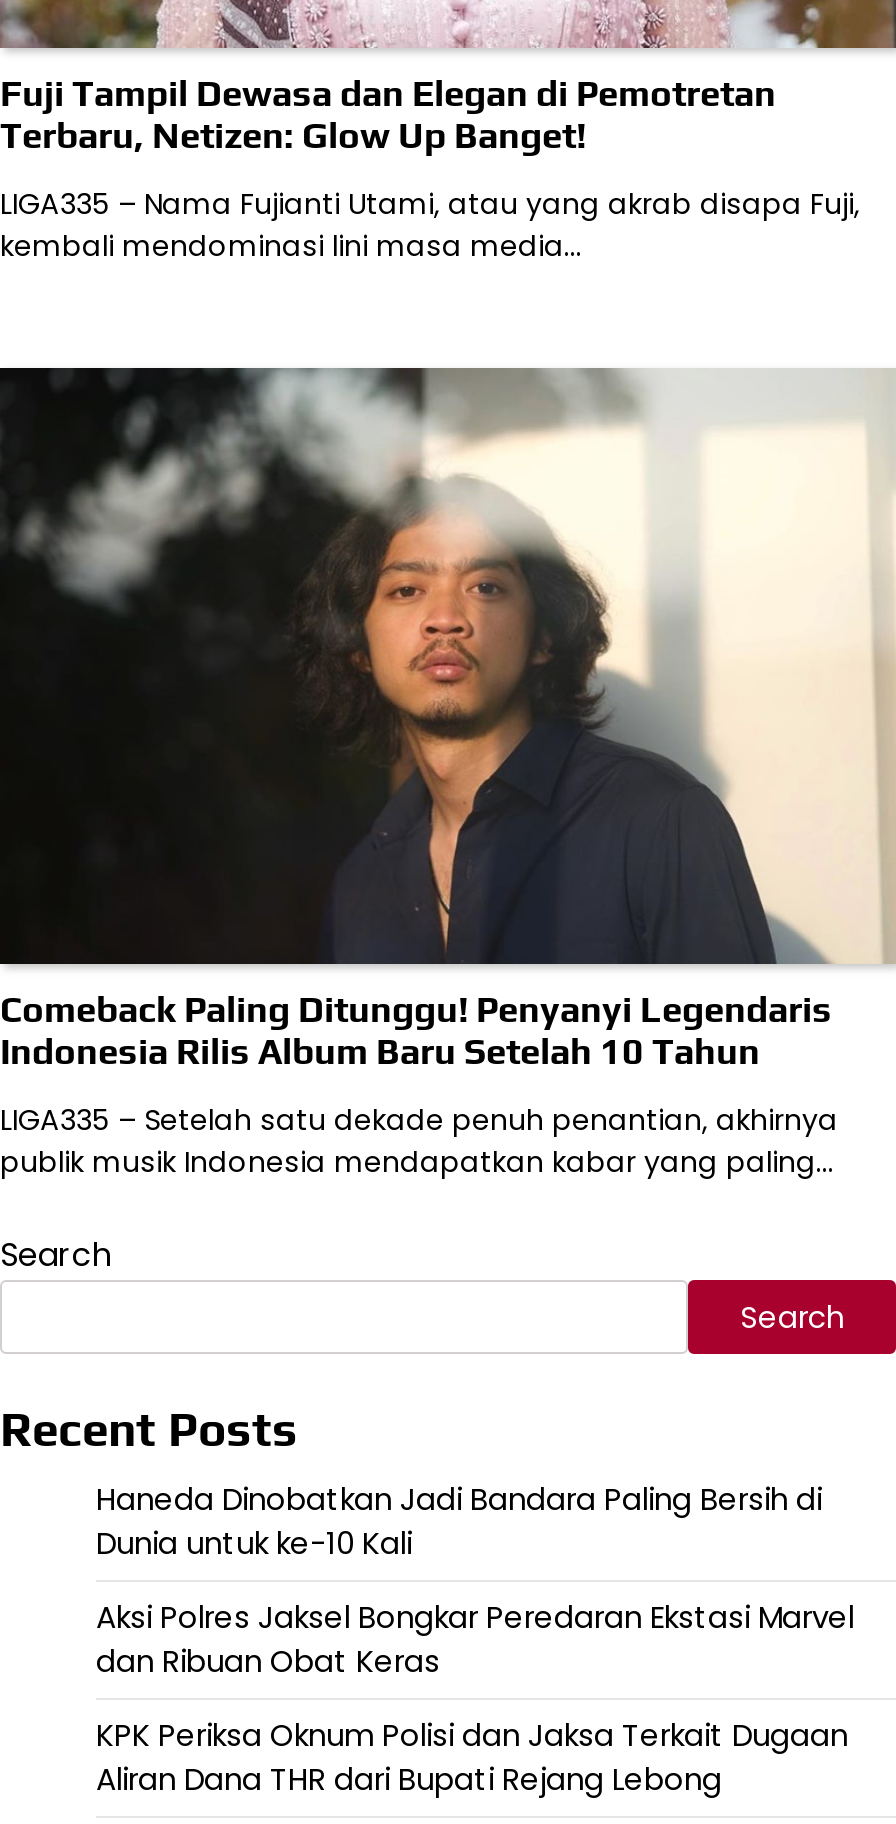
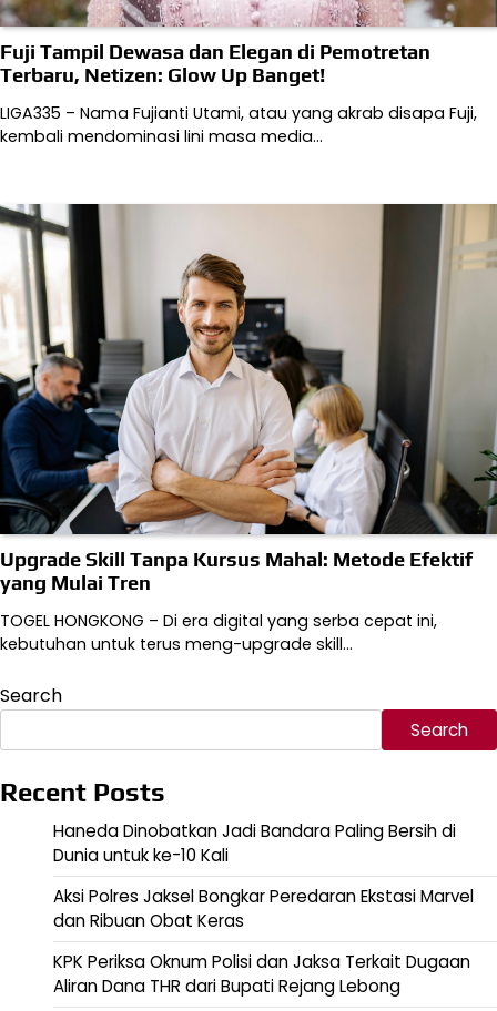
- [image]
- Comeback Paling Ditunggu! Penyanyi Legendaris
- Indonesia Rilis Album Baru Setelah 10 Tahun
+ [image]
+ Upgrade Skill Tanpa Kursus Mahal: Metode Efektif
+ yang Mulai Tren

- LIGA335 – Setelah satu dekade penuh penantian, akhirnya
- publik musik Indonesia mendapatkan kabar yang paling…
+ TOGEL HONGKONG – Di era digital yang serba cepat ini,
+ kebutuhan untuk terus meng-upgrade skill…
